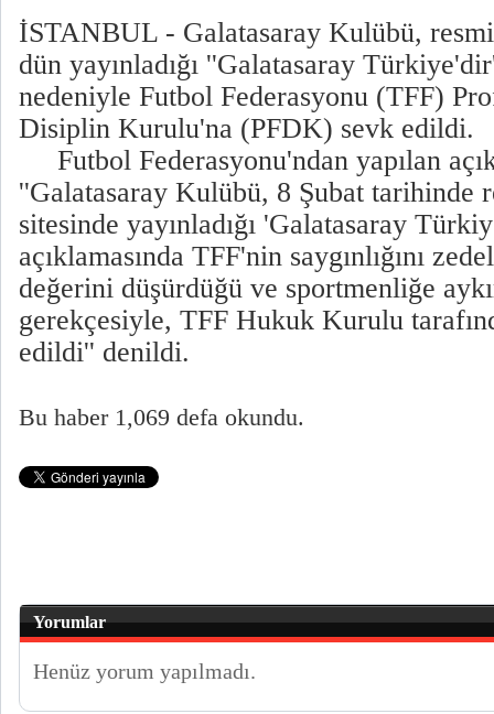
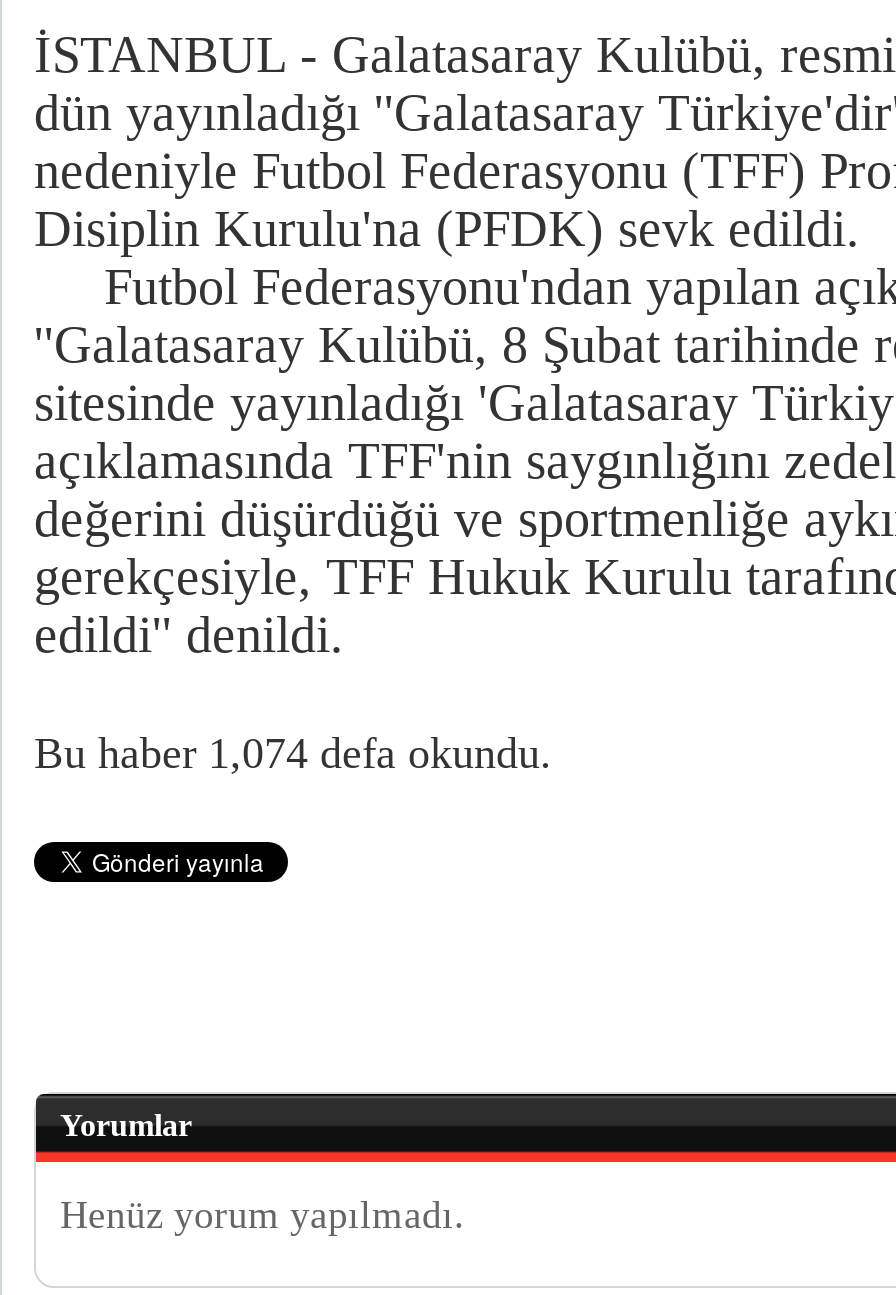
- Bu haber 1,069 defa okundu.
+ Bu haber 1,074 defa okundu.
